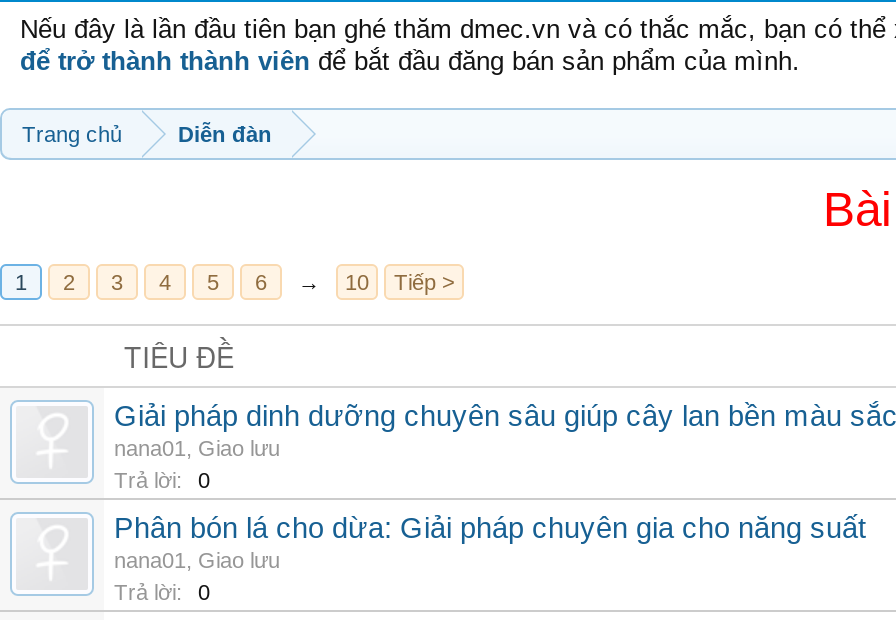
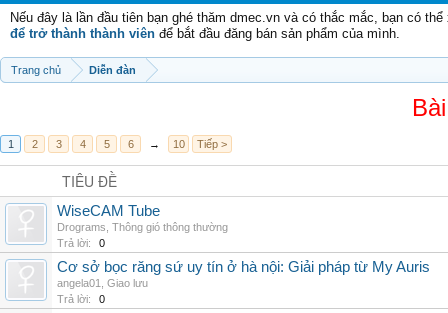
- Giải pháp dinh dưỡng chuyên sâu giúp cây lan bền màu sắc
- nana01, Giao lưu
+ WiseCAM Tube
+ Drograms, Thông gió thông thường

- Phân bón lá cho dừa: Giải pháp chuyên gia cho năng suất
- nana01, Giao lưu
+ Cơ sở bọc răng sứ uy tín ở hà nội: Giải pháp từ My Auris
+ angela01, Giao lưu
